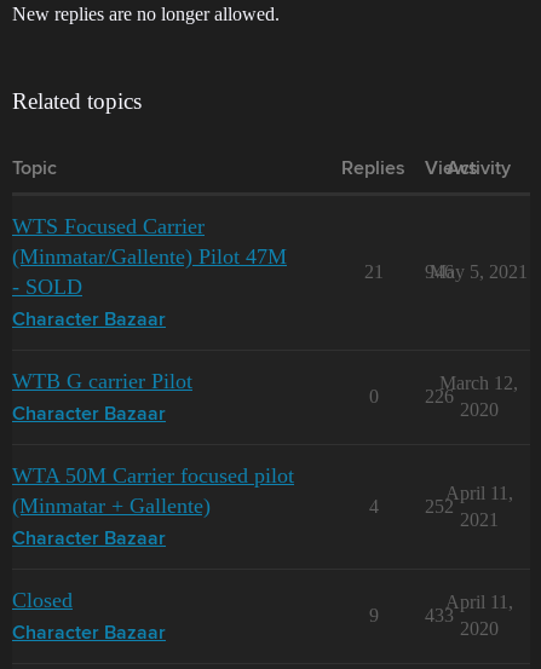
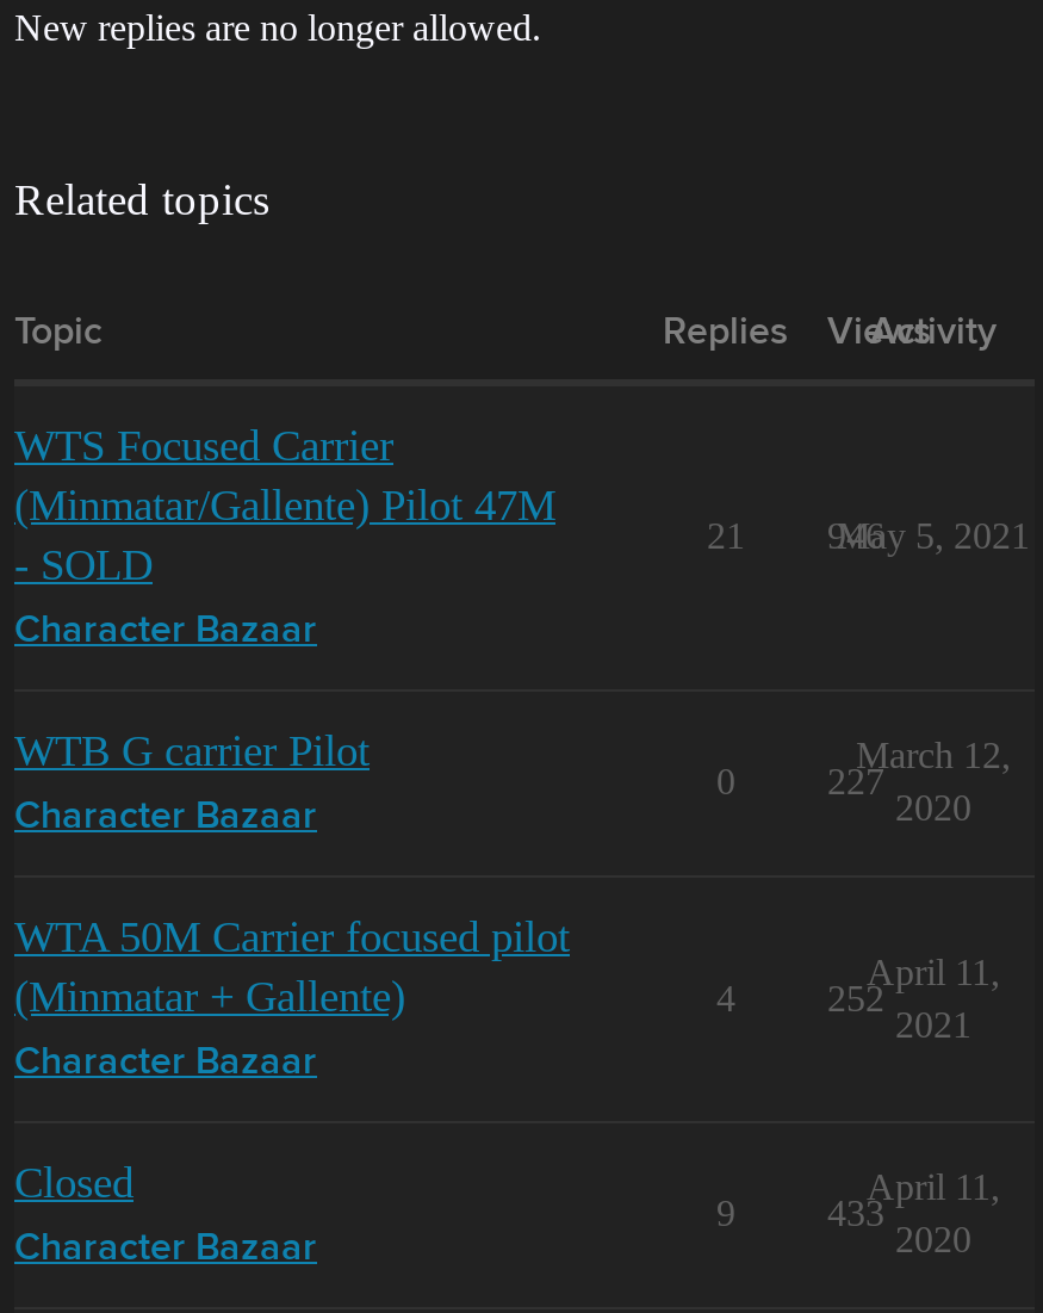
- 226
+ 227
